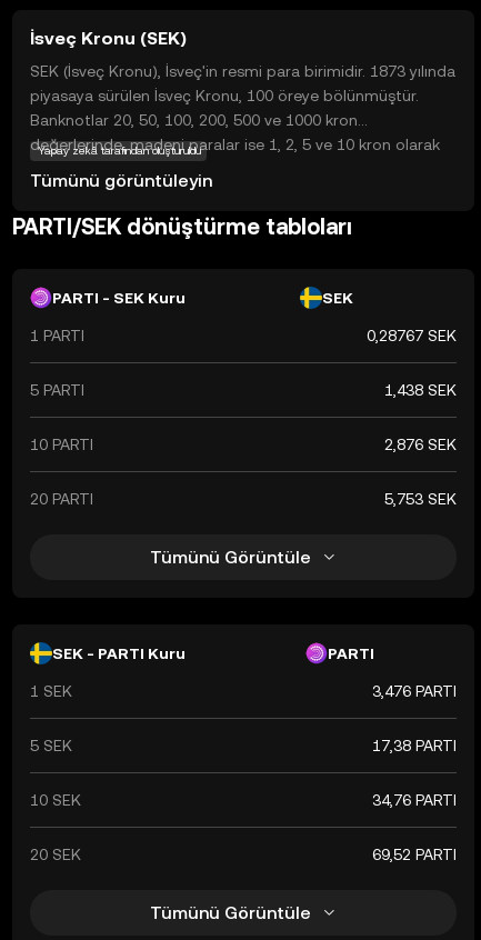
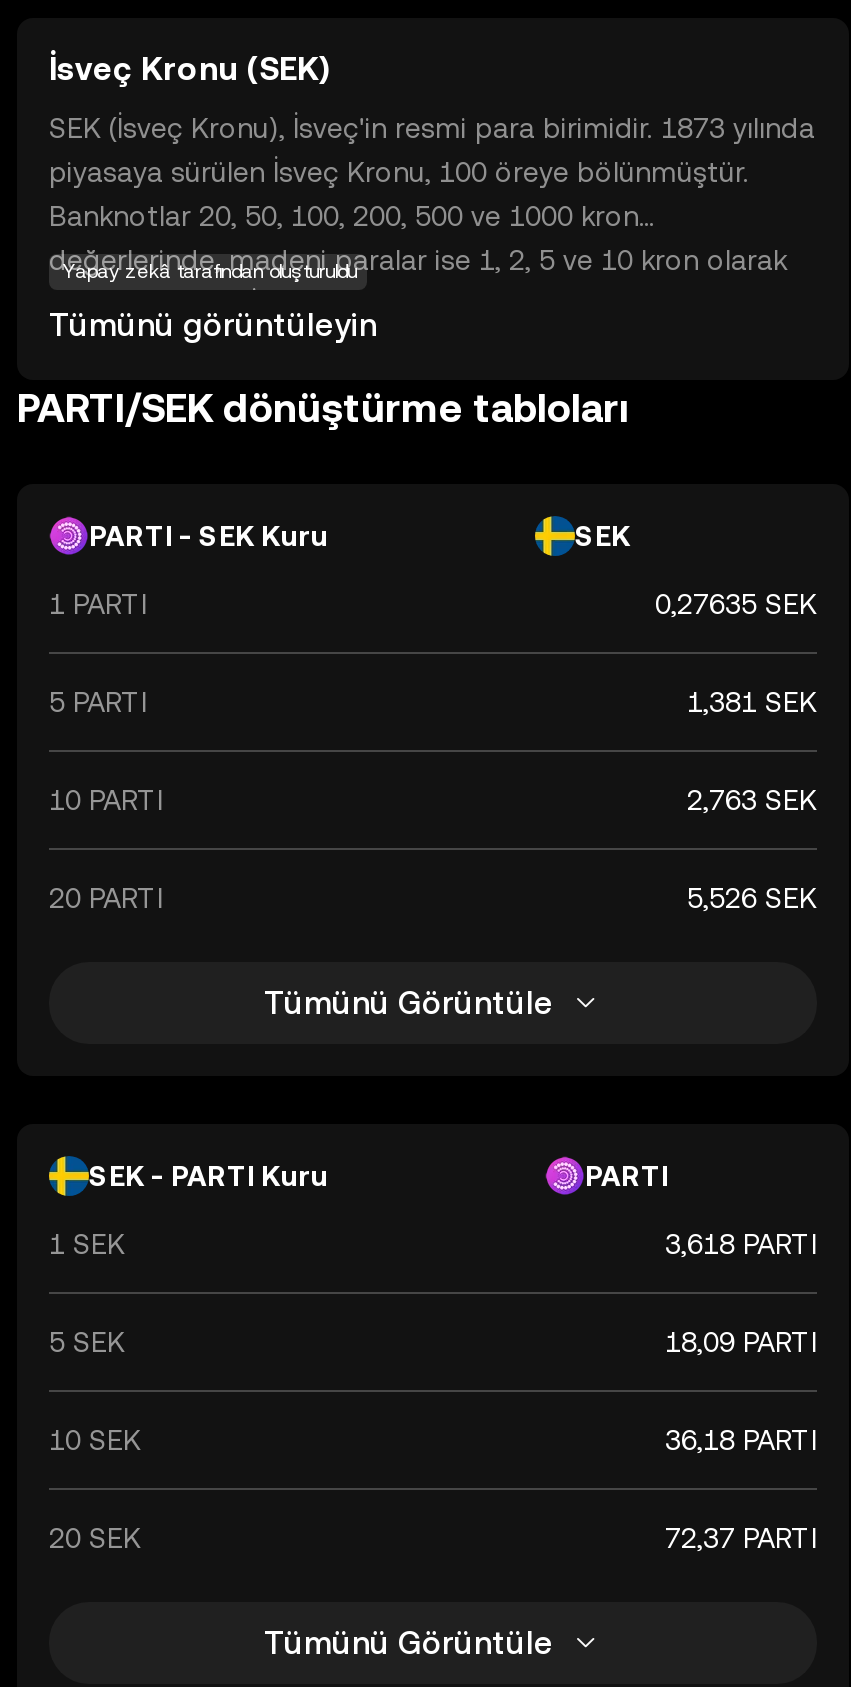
- 0,28767 SEK
+ 0,27635 SEK

- 1,438 SEK
+ 1,381 SEK

- 2,876 SEK
+ 2,763 SEK

- 5,753 SEK
+ 5,526 SEK

- 3,476 PARTI
+ 3,618 PARTI

- 17,38 PARTI
+ 18,09 PARTI

- 34,76 PARTI
+ 36,18 PARTI

- 69,52 PARTI
+ 72,37 PARTI
